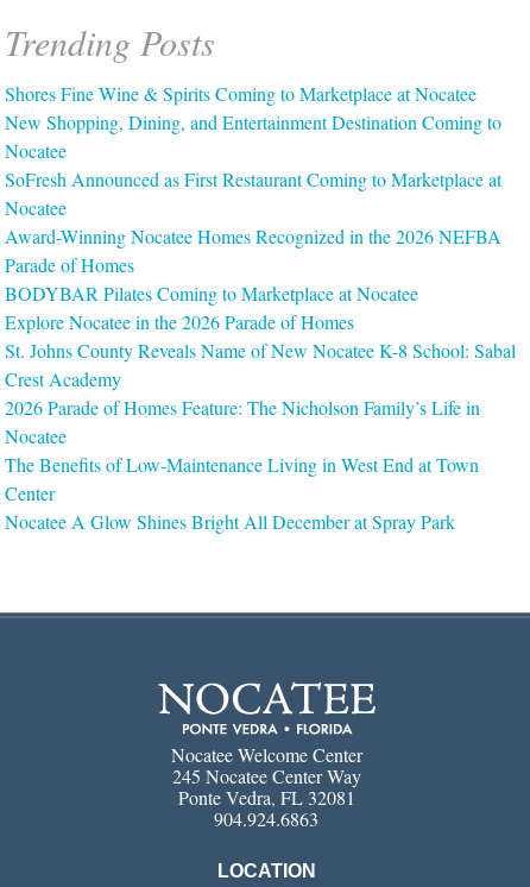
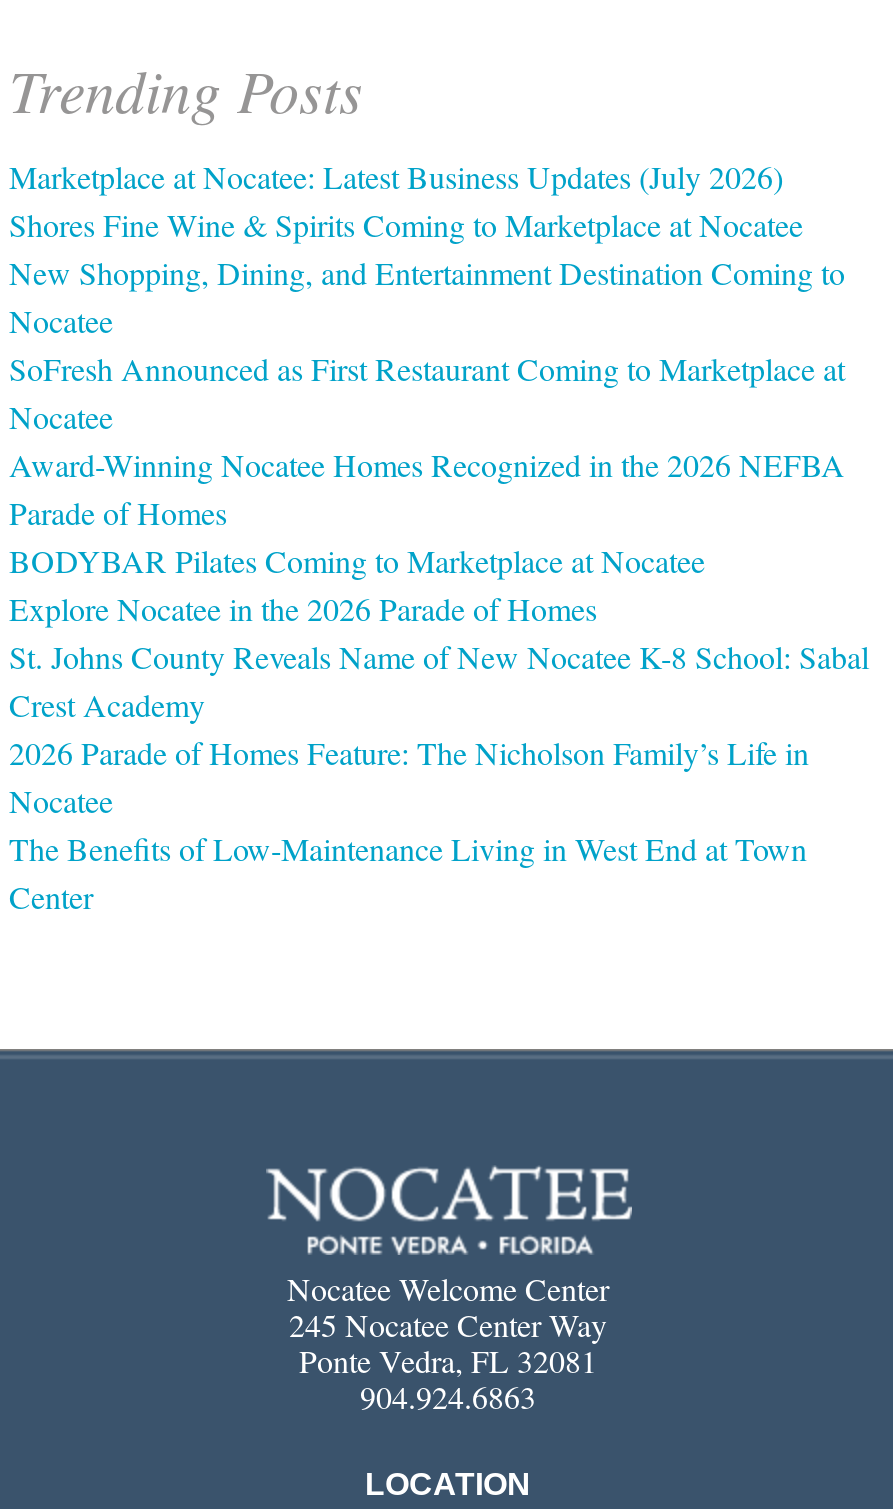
+ Marketplace at Nocatee: Latest Business Updates (July 2026)

moved down: Shores Fine Wine & Spirits Coming to Marketplace at Nocatee | New Shopping, Dining, and Entertainment Destination Coming to | Nocatee | ... | The Benefits of Low-Maintenance Living in West End at Town | Center

- Nocatee A Glow Shines Bright All December at Spray Park
